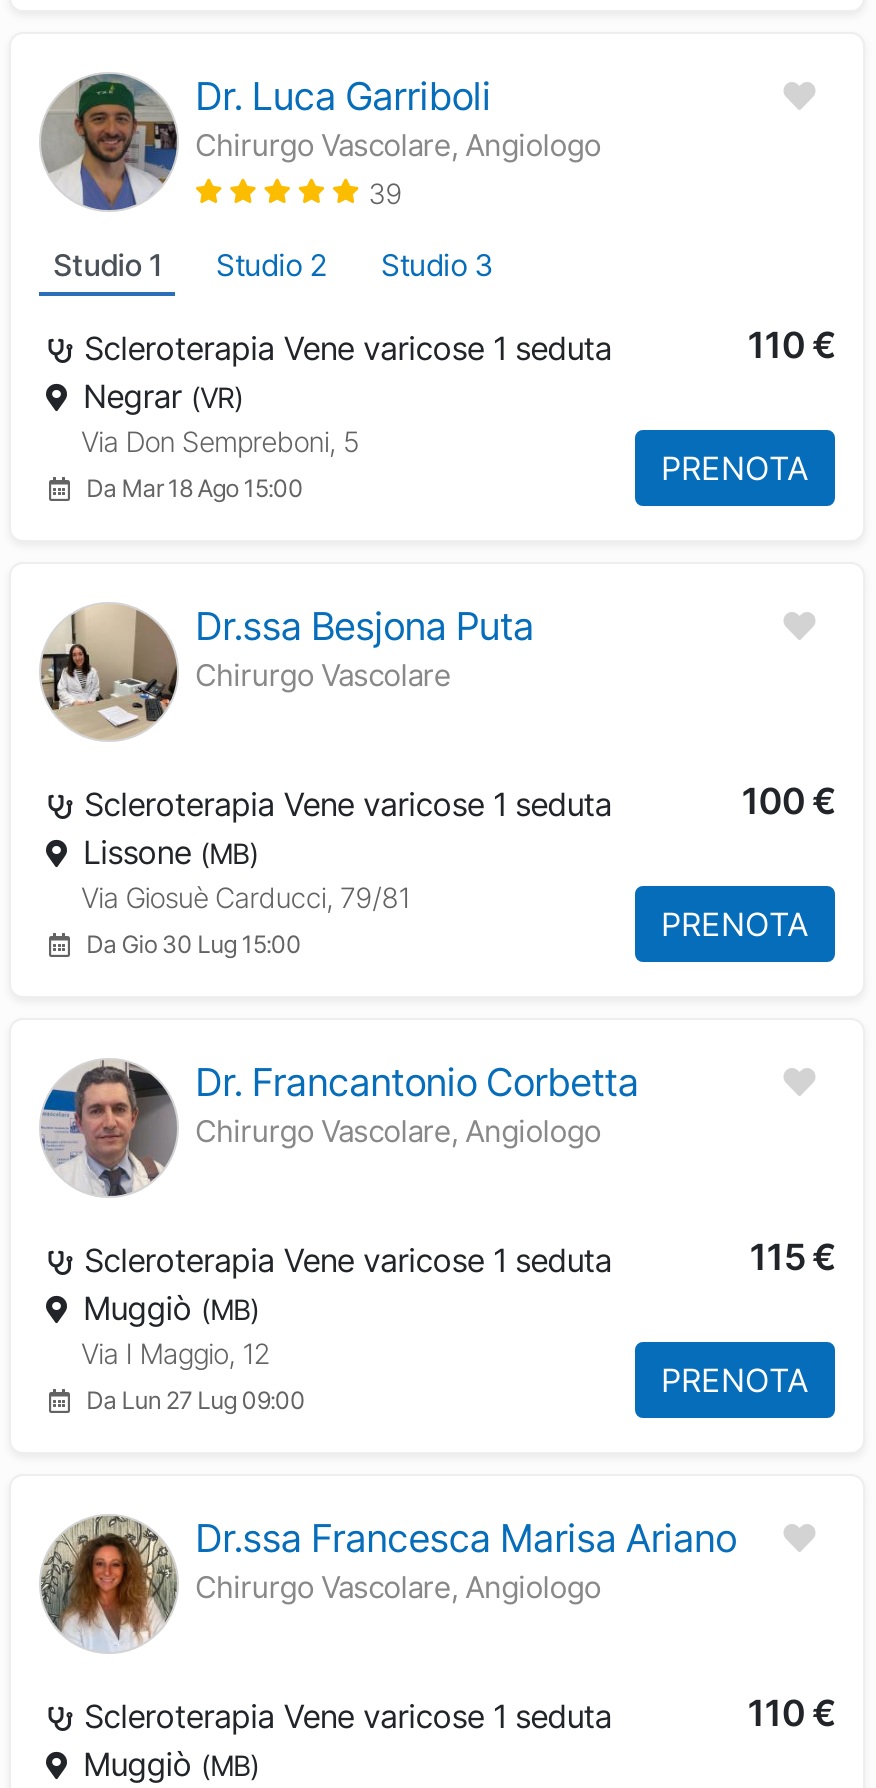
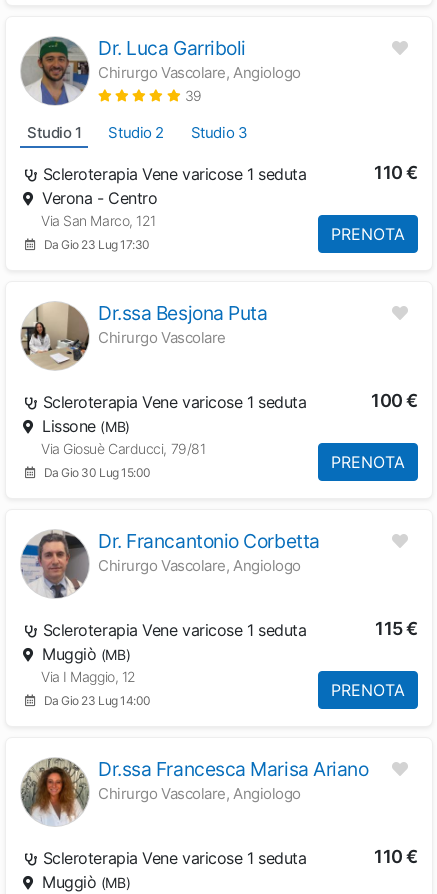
- Negrar (VR)
- Via Don Sempreboni, 5
- Da Mar 18 Ago 15:00
+ Verona - Centro
+ Via San Marco, 121
+ Da Gio 23 Lug 17:30

- Da Lun 27 Lug 09:00
+ Da Gio 23 Lug 14:00
